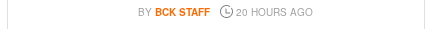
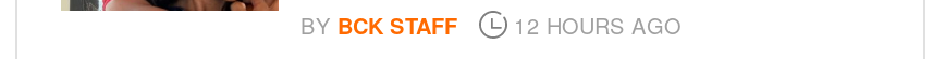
- BY BCK STAFF 20 HOURS AGO
+ BY BCK STAFF 12 HOURS AGO
